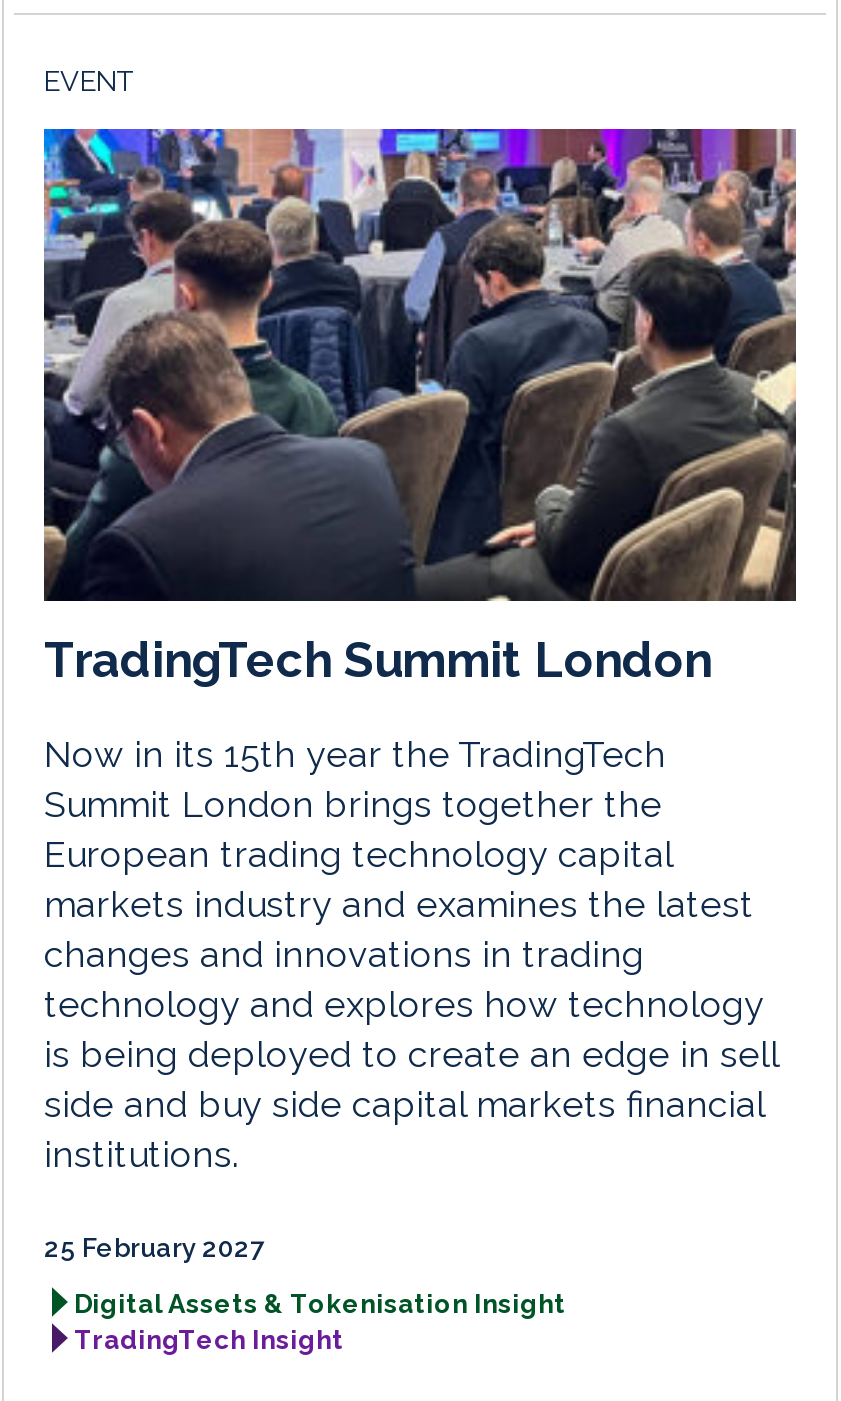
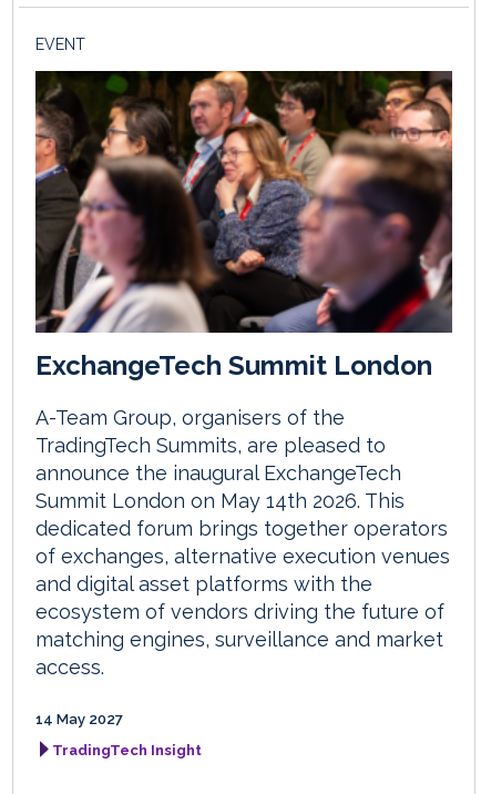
- [image]
- TradingTech Summit London
- Now in its 15th year the TradingTech
- Summit London brings together the
- European trading technology capital
- markets industry and examines the latest
- changes and innovations in trading
- technology and explores how technology
- is being deployed to create an edge in sell
- side and buy side capital markets financial
- institutions.
- 25 February 2027
- Digital Assets & Tokenisation Insight
+ [image]
+ ExchangeTech Summit London
+ A-Team Group, organisers of the
+ TradingTech Summits, are pleased to
+ announce the inaugural ExchangeTech
+ Summit London on May 14th 2026. This
+ dedicated forum brings together operators
+ of exchanges, alternative execution venues
+ and digital asset platforms with the
+ ecosystem of vendors driving the future of
+ matching engines, surveillance and market
+ access.
+ 14 May 2027
